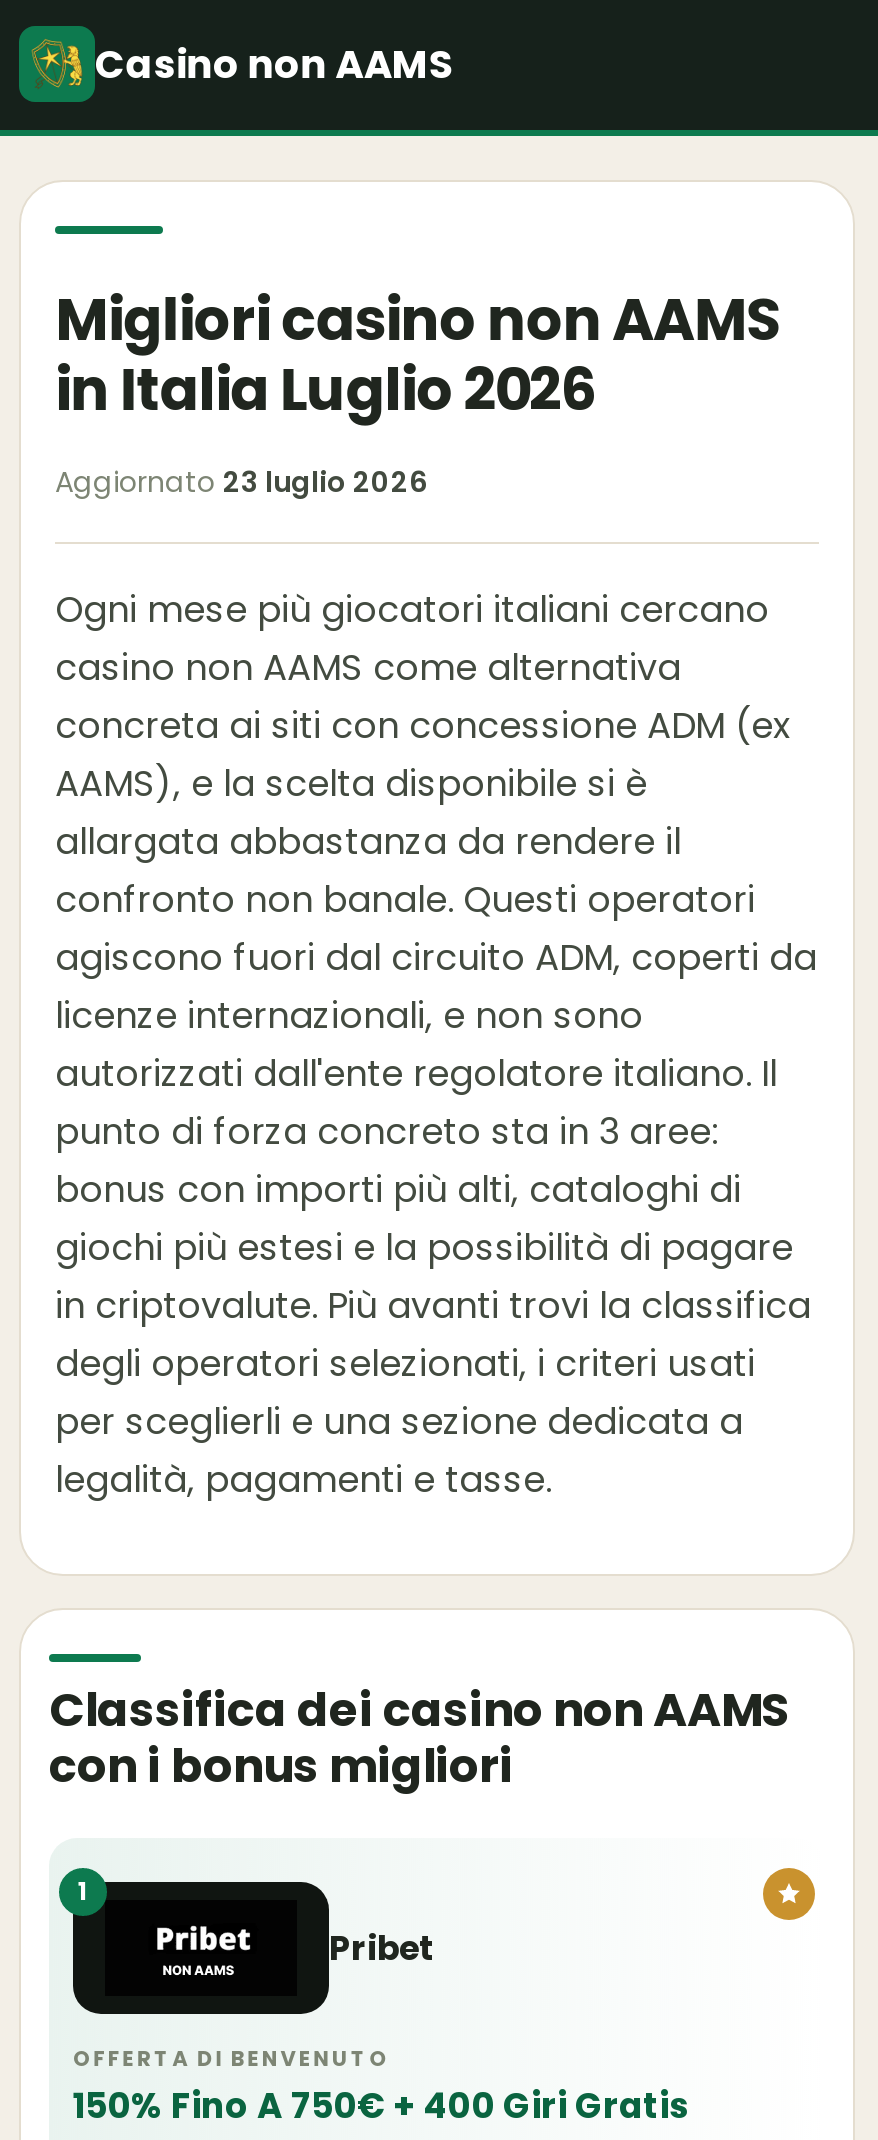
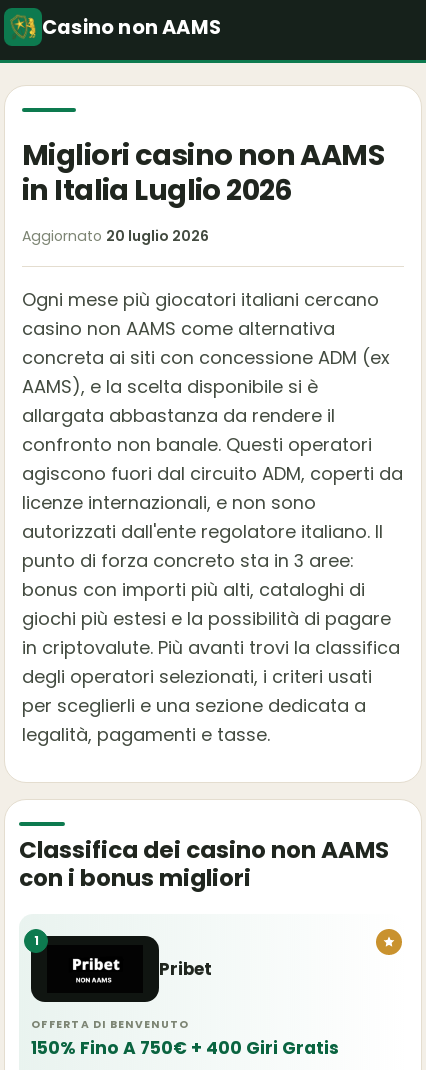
- Aggiornato 23 luglio 2026
+ Aggiornato 20 luglio 2026
